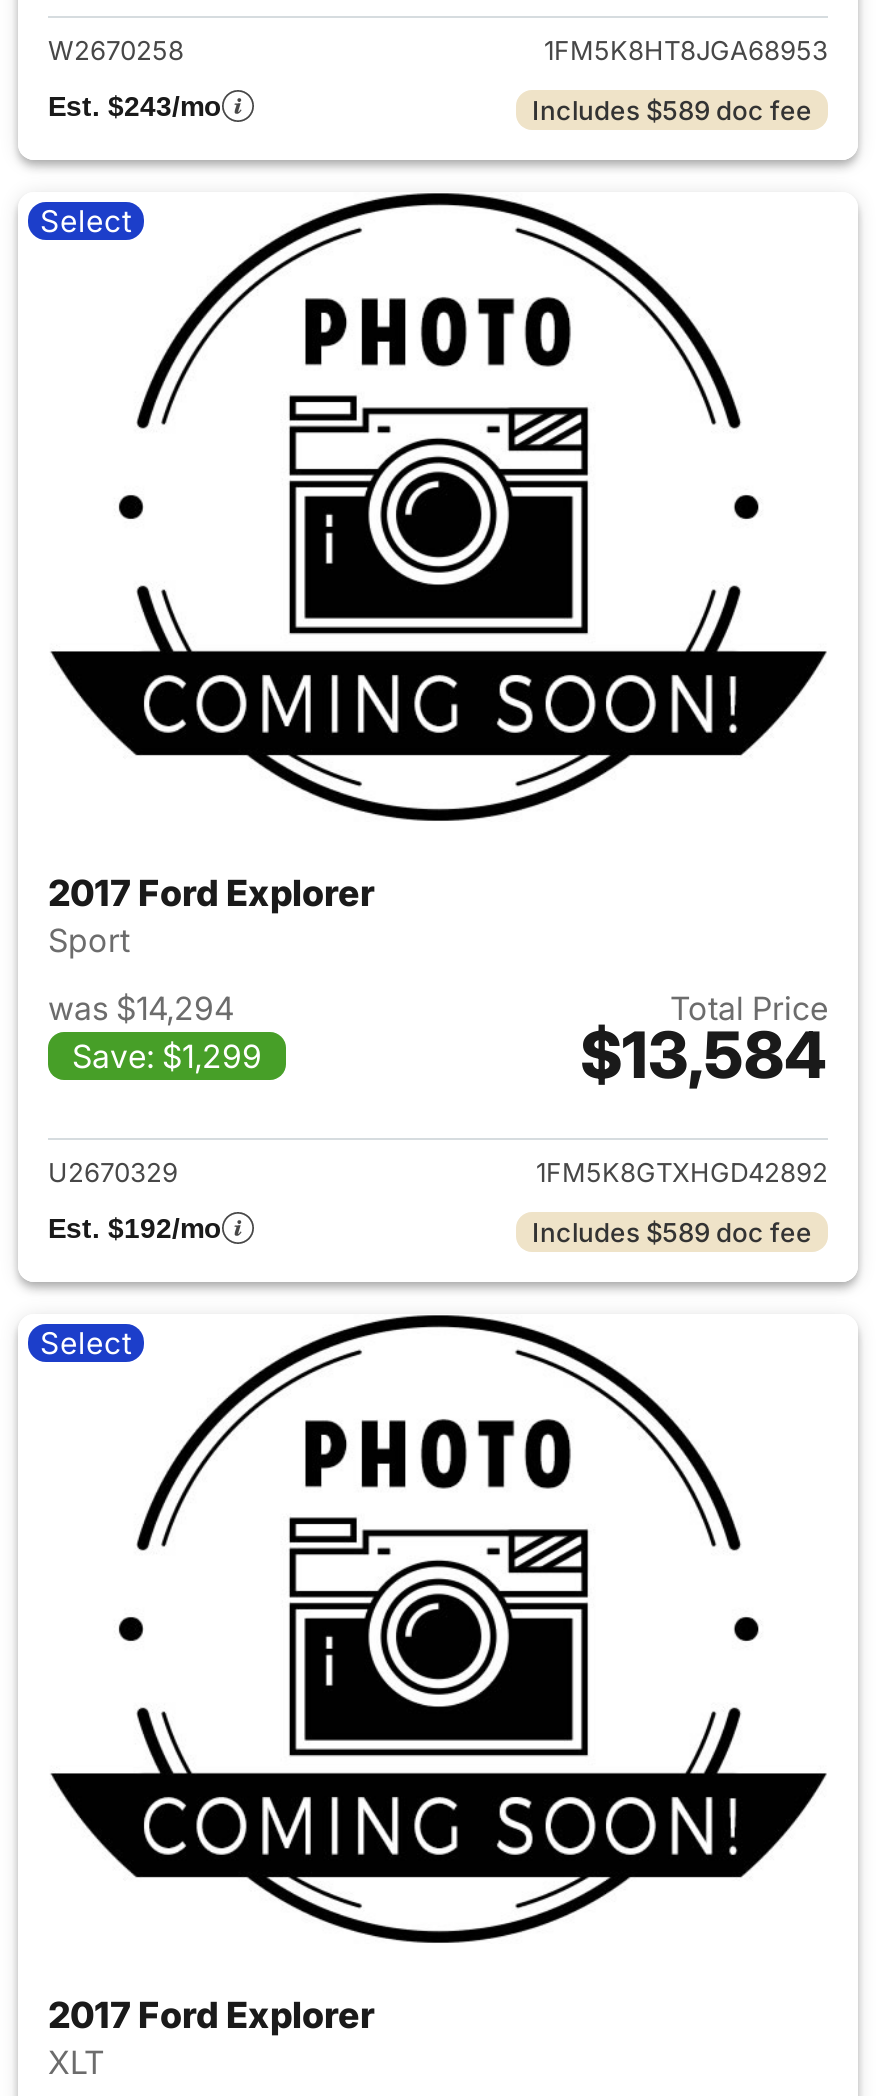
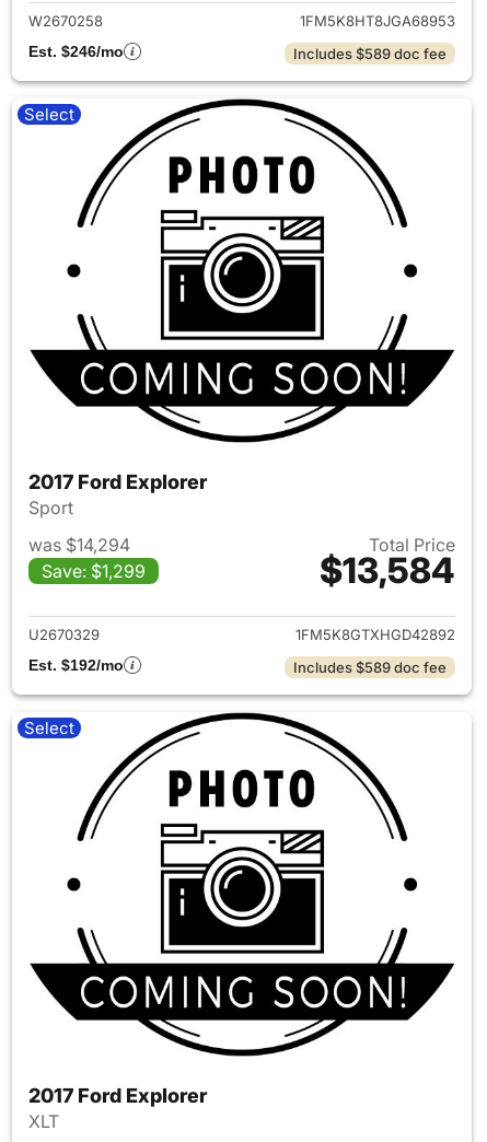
- Est. $243/mo
+ Est. $246/mo
